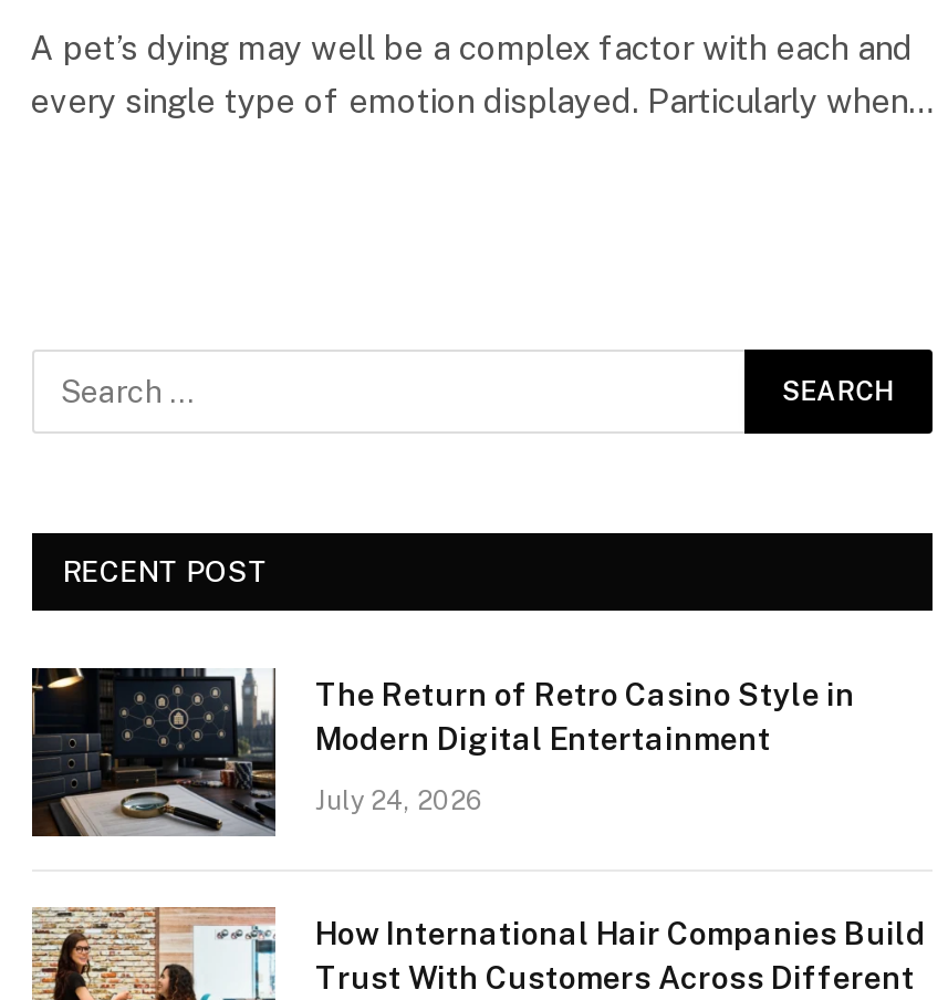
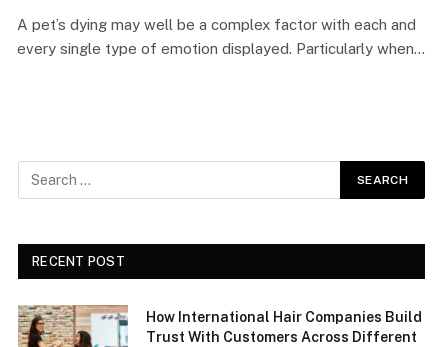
- [image]
- The Return of Retro Casino Style in
- Modern Digital Entertainment
- July 24, 2026
